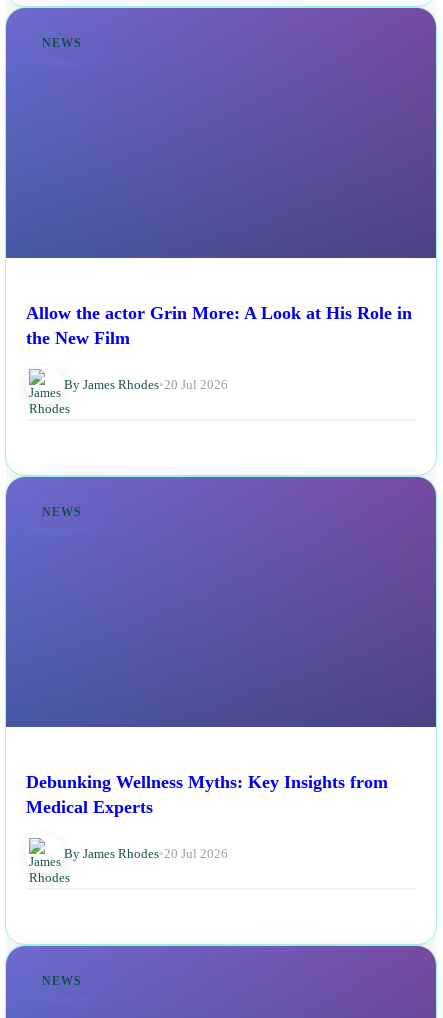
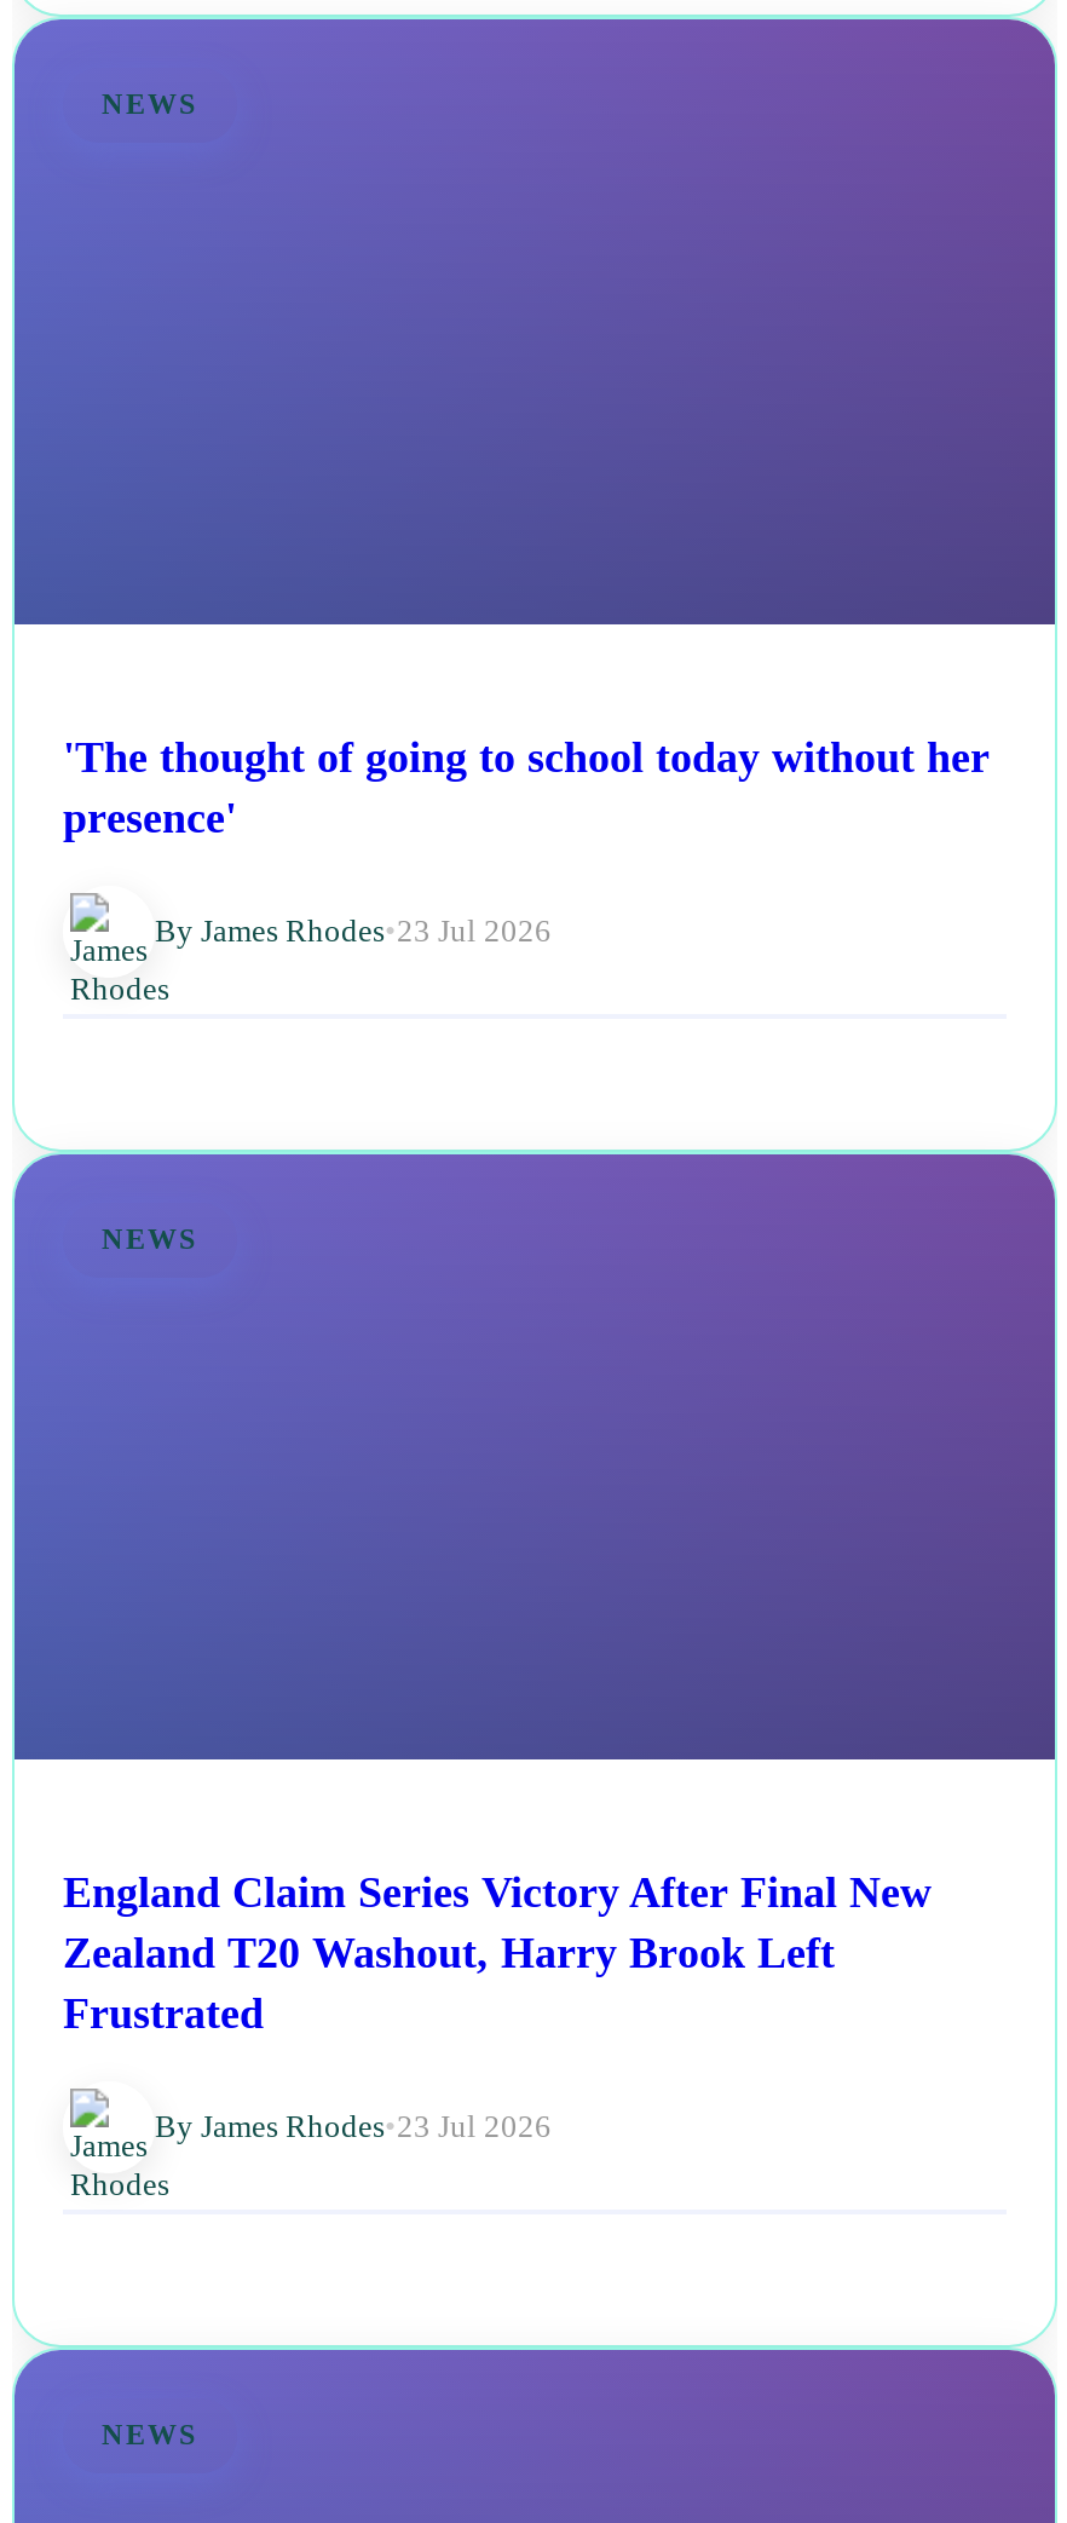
- Allow the actor Grin More: A Look at His Role in
- the New Film
+ 'The thought of going to school today without her
+ presence'

- By James Rhodes • 20 Jul 2026
+ By James Rhodes • 23 Jul 2026

- Debunking Wellness Myths: Key Insights from
- Medical Experts
+ England Claim Series Victory After Final New
+ Zealand T20 Washout, Harry Brook Left
+ Frustrated

- By James Rhodes • 20 Jul 2026
+ By James Rhodes • 23 Jul 2026
